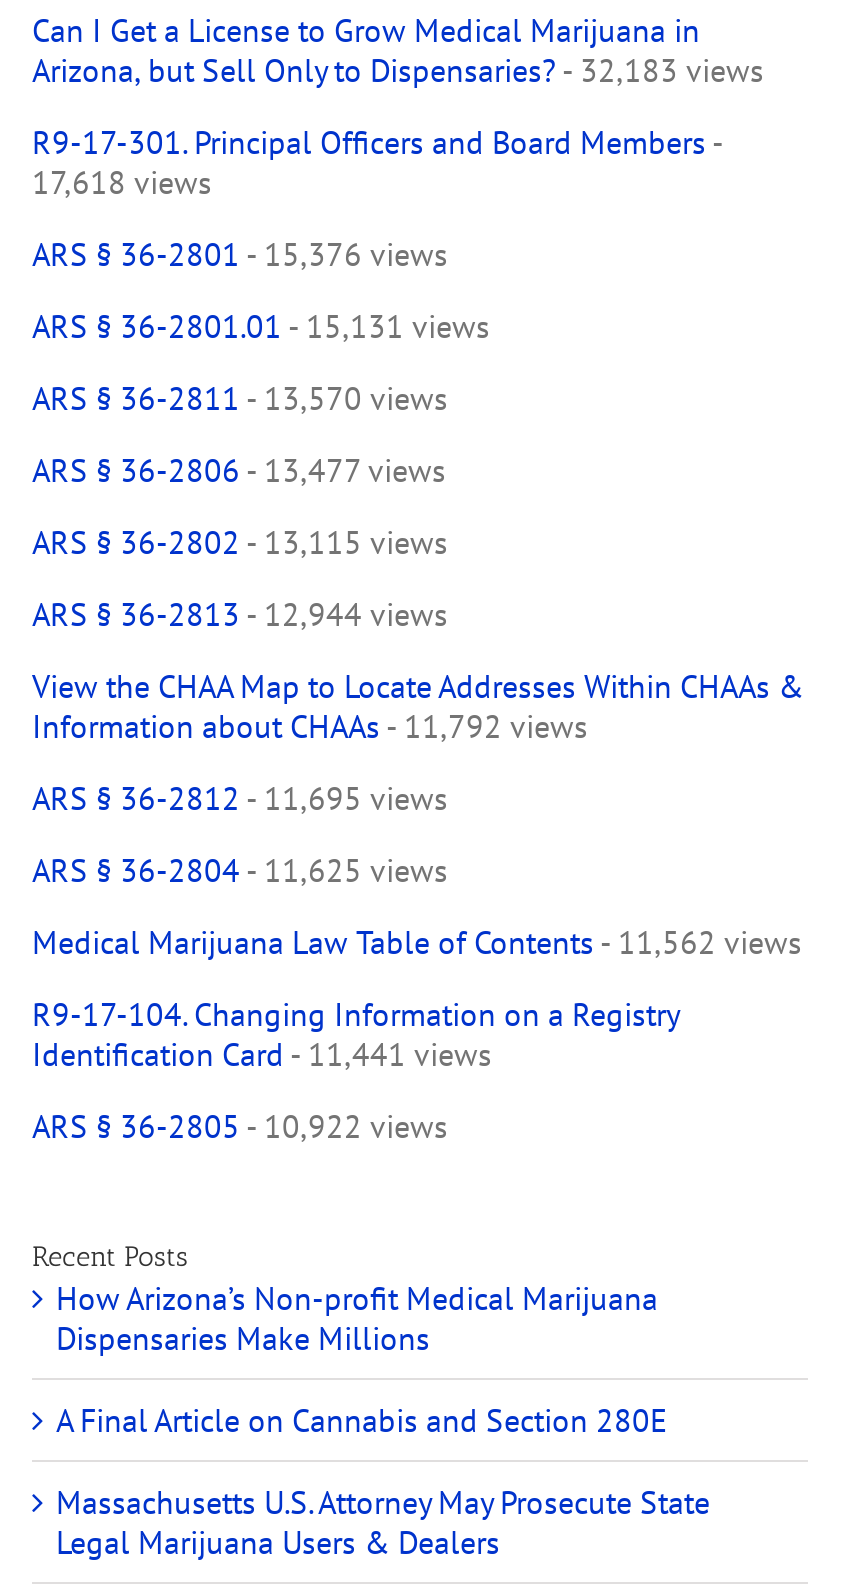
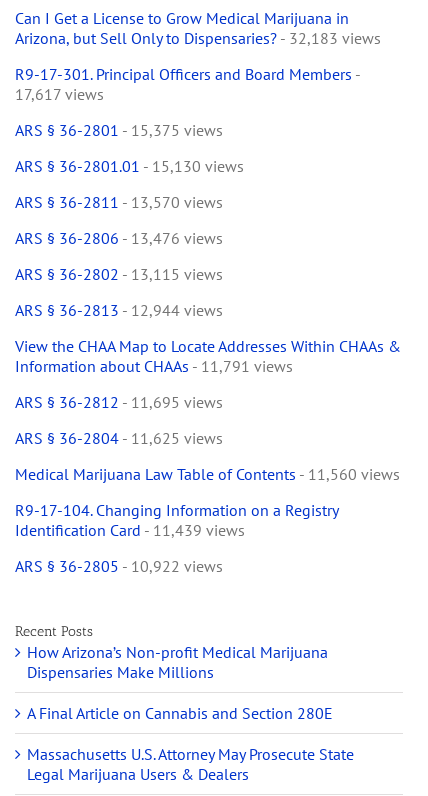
- 17,618 views
+ 17,617 views

- ARS § 36-2801 - 15,376 views
+ ARS § 36-2801 - 15,375 views

- ARS § 36-2801.01 - 15,131 views
+ ARS § 36-2801.01 - 15,130 views

- ARS § 36-2806 - 13,477 views
+ ARS § 36-2806 - 13,476 views

- Information about CHAAs - 11,792 views
+ Information about CHAAs - 11,791 views

- Medical Marijuana Law Table of Contents - 11,562 views
+ Medical Marijuana Law Table of Contents - 11,560 views

- Identification Card - 11,441 views
+ Identification Card - 11,439 views
